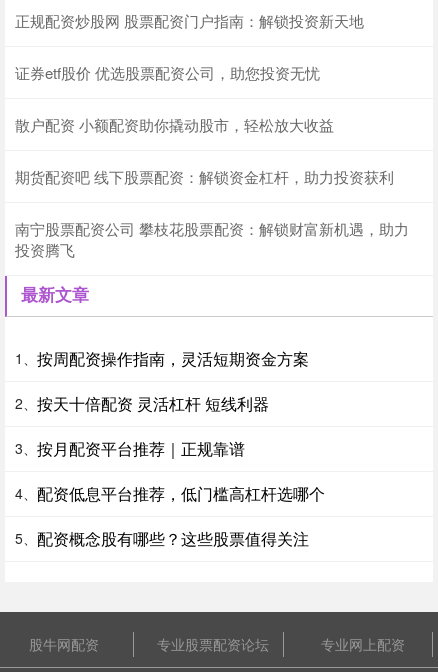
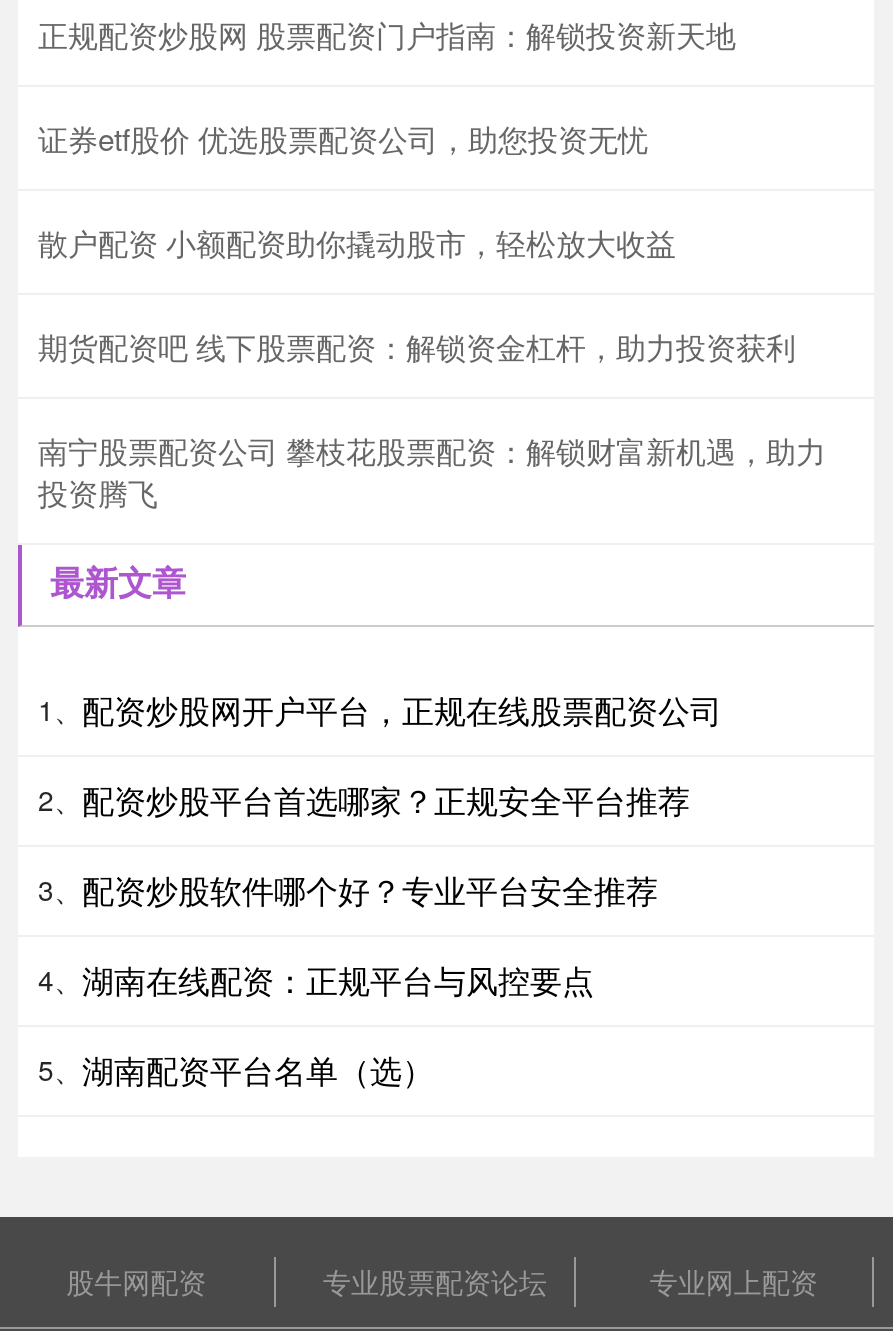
- 1、按周配资操作指南，灵活短期资金方案
+ 1、配资炒股网开户平台，正规在线股票配资公司

- 2、按天十倍配资 灵活杠杆 短线利器
+ 2、配资炒股平台首选哪家？正规安全平台推荐

- 3、按月配资平台推荐｜正规靠谱
+ 3、配资炒股软件哪个好？专业平台安全推荐

- 4、配资低息平台推荐，低门槛高杠杆选哪个
+ 4、湖南在线配资：正规平台与风控要点

- 5、配资概念股有哪些？这些股票值得关注
+ 5、湖南配资平台名单（选）
